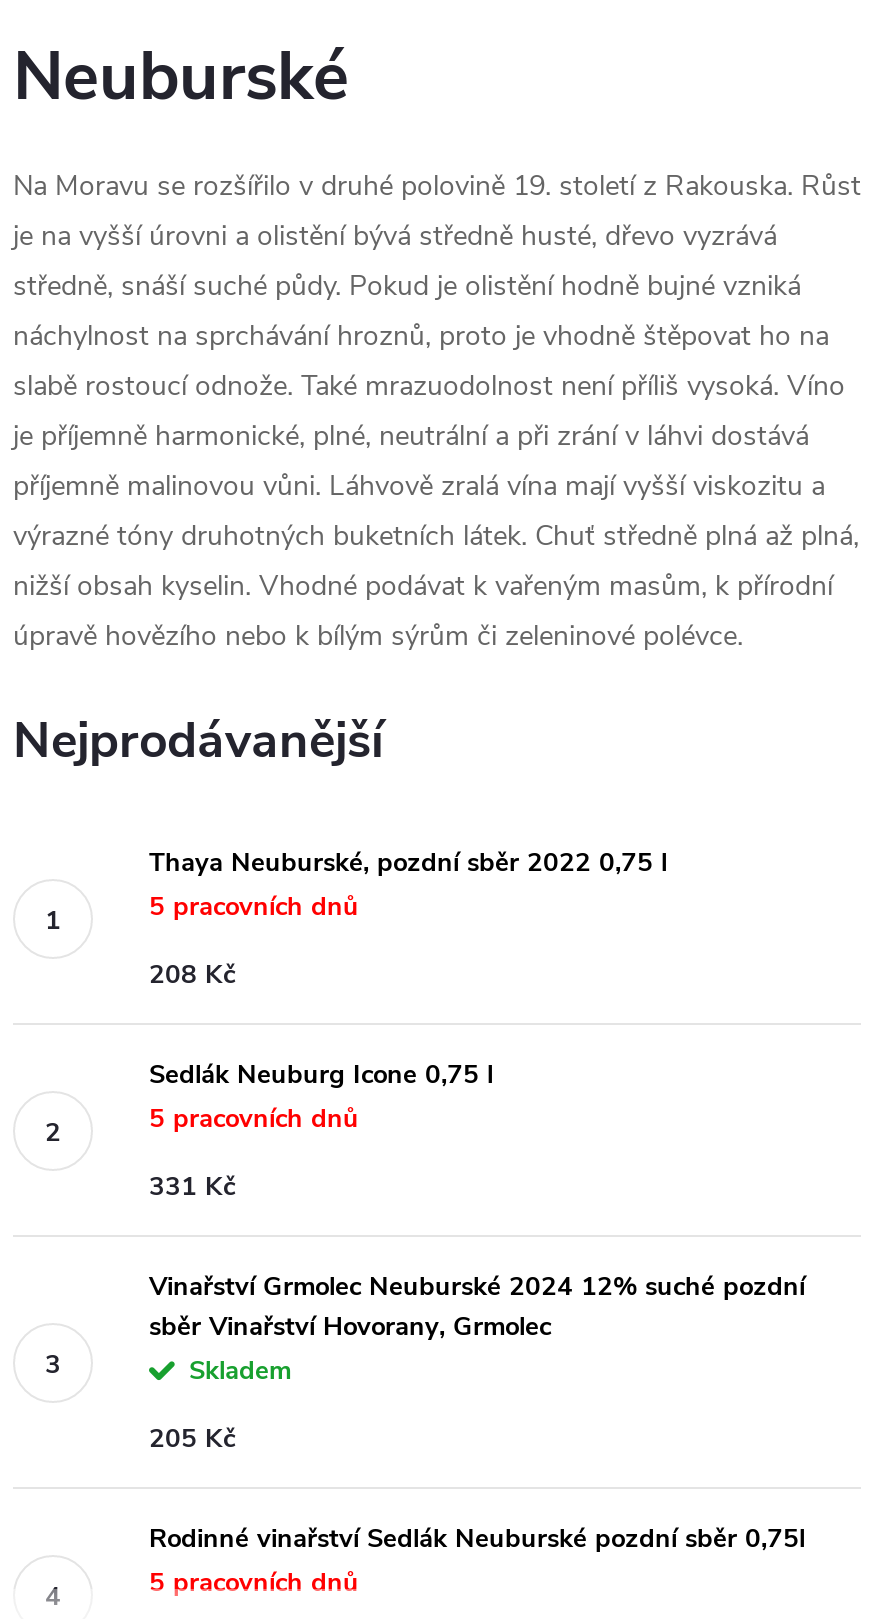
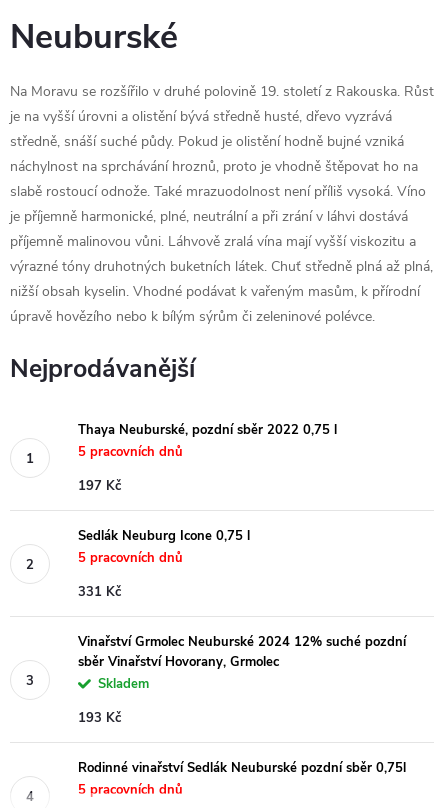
- 208 Kč
+ 197 Kč

- 205 Kč
+ 193 Kč
